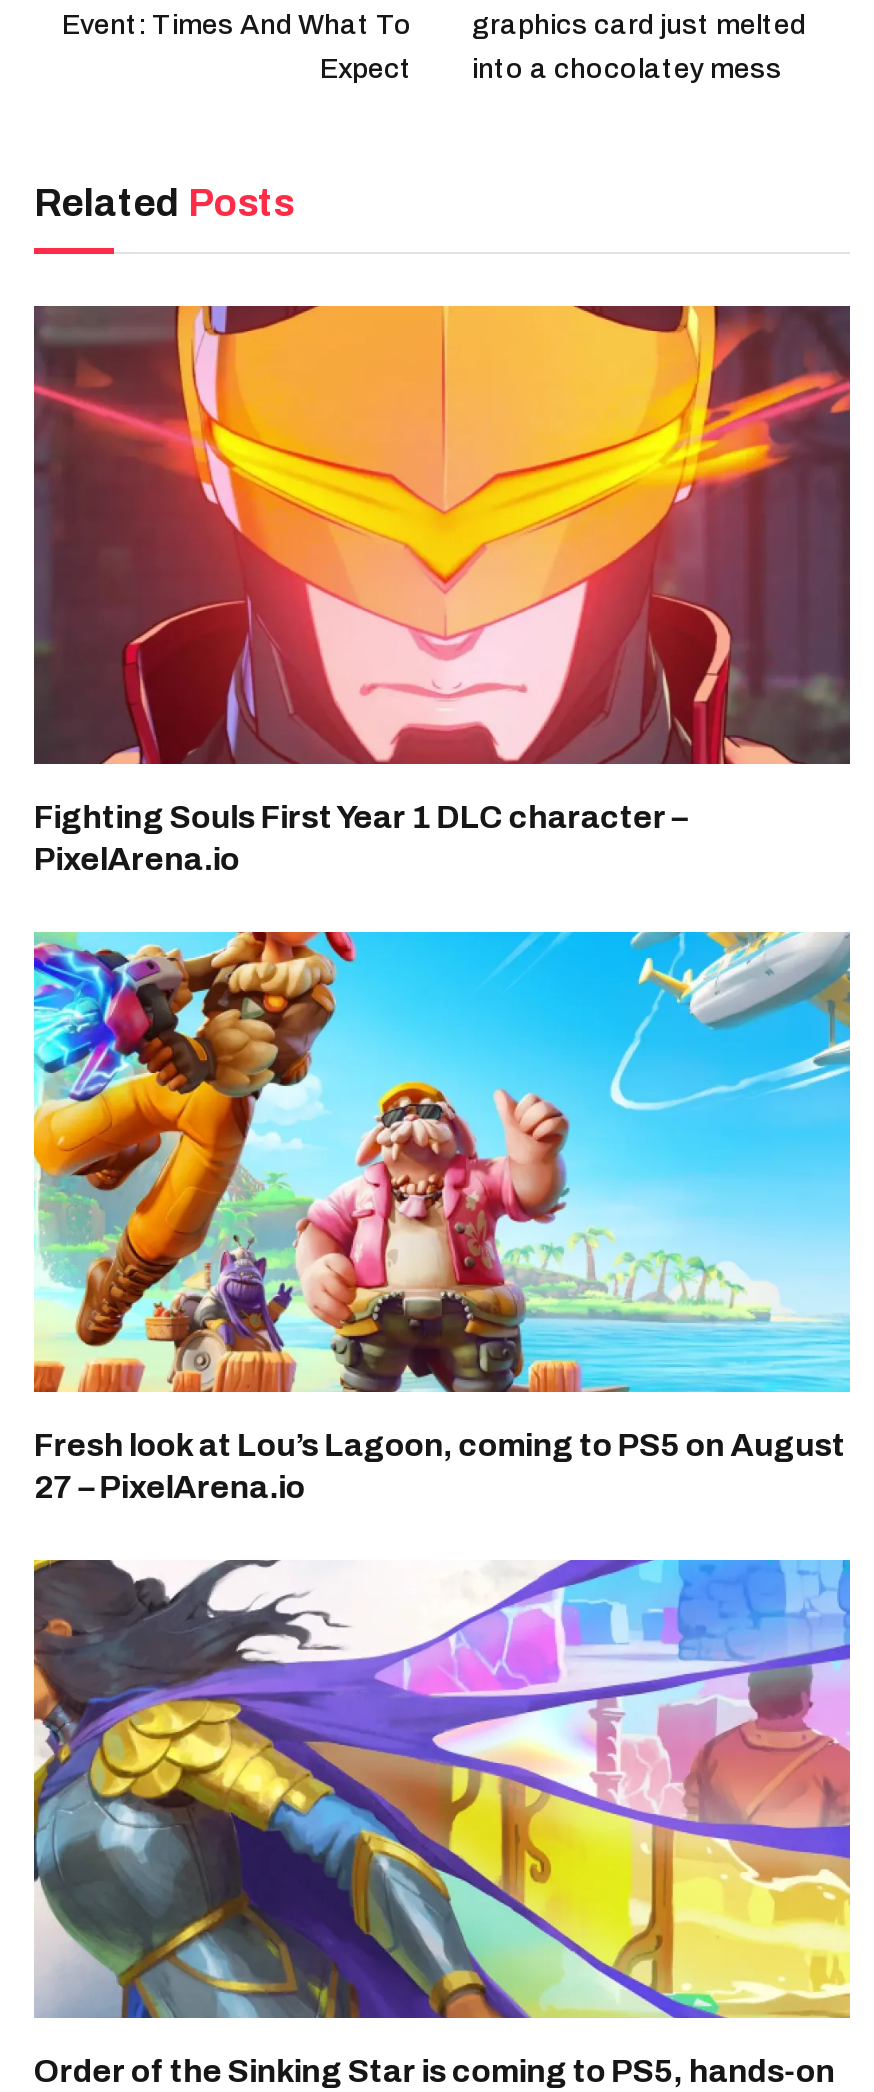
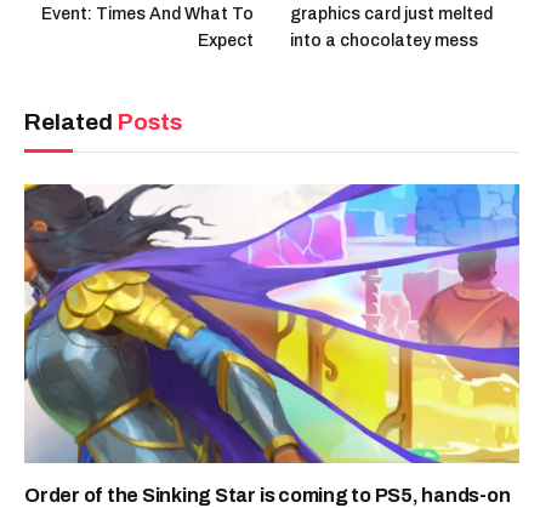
- [image]
- Fighting Souls First Year 1 DLC character –
- PixelArena.io

- [image]
- Fresh look at Lou’s Lagoon, coming to PS5 on August
- 27 – PixelArena.io
